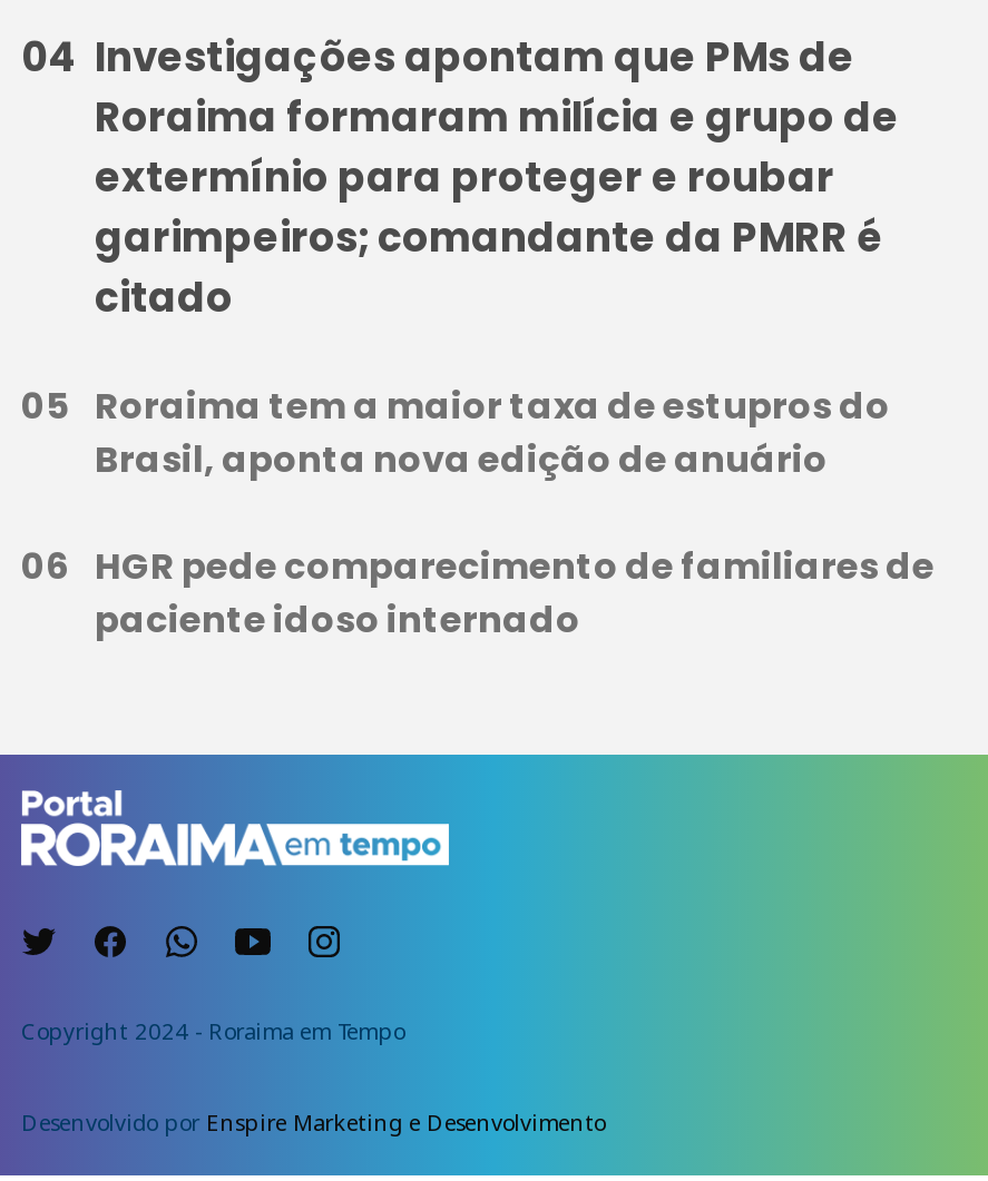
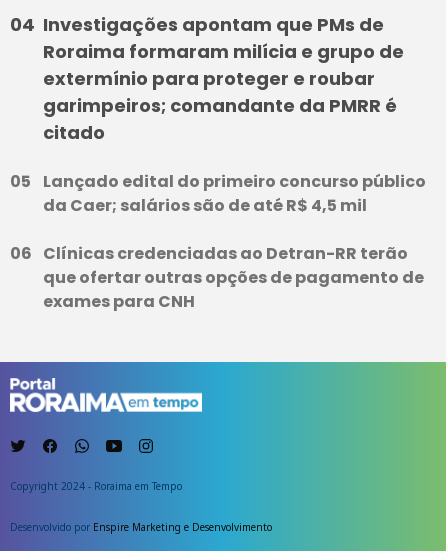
- Roraima tem a maior taxa de estupros do
- Brasil, aponta nova edição de anuário
+ Lançado edital do primeiro concurso público
+ da Caer; salários são de até R$ 4,5 mil

- HGR pede comparecimento de familiares de
- paciente idoso internado
+ Clínicas credenciadas ao Detran-RR terão
+ que ofertar outras opções de pagamento de
+ exames para CNH
